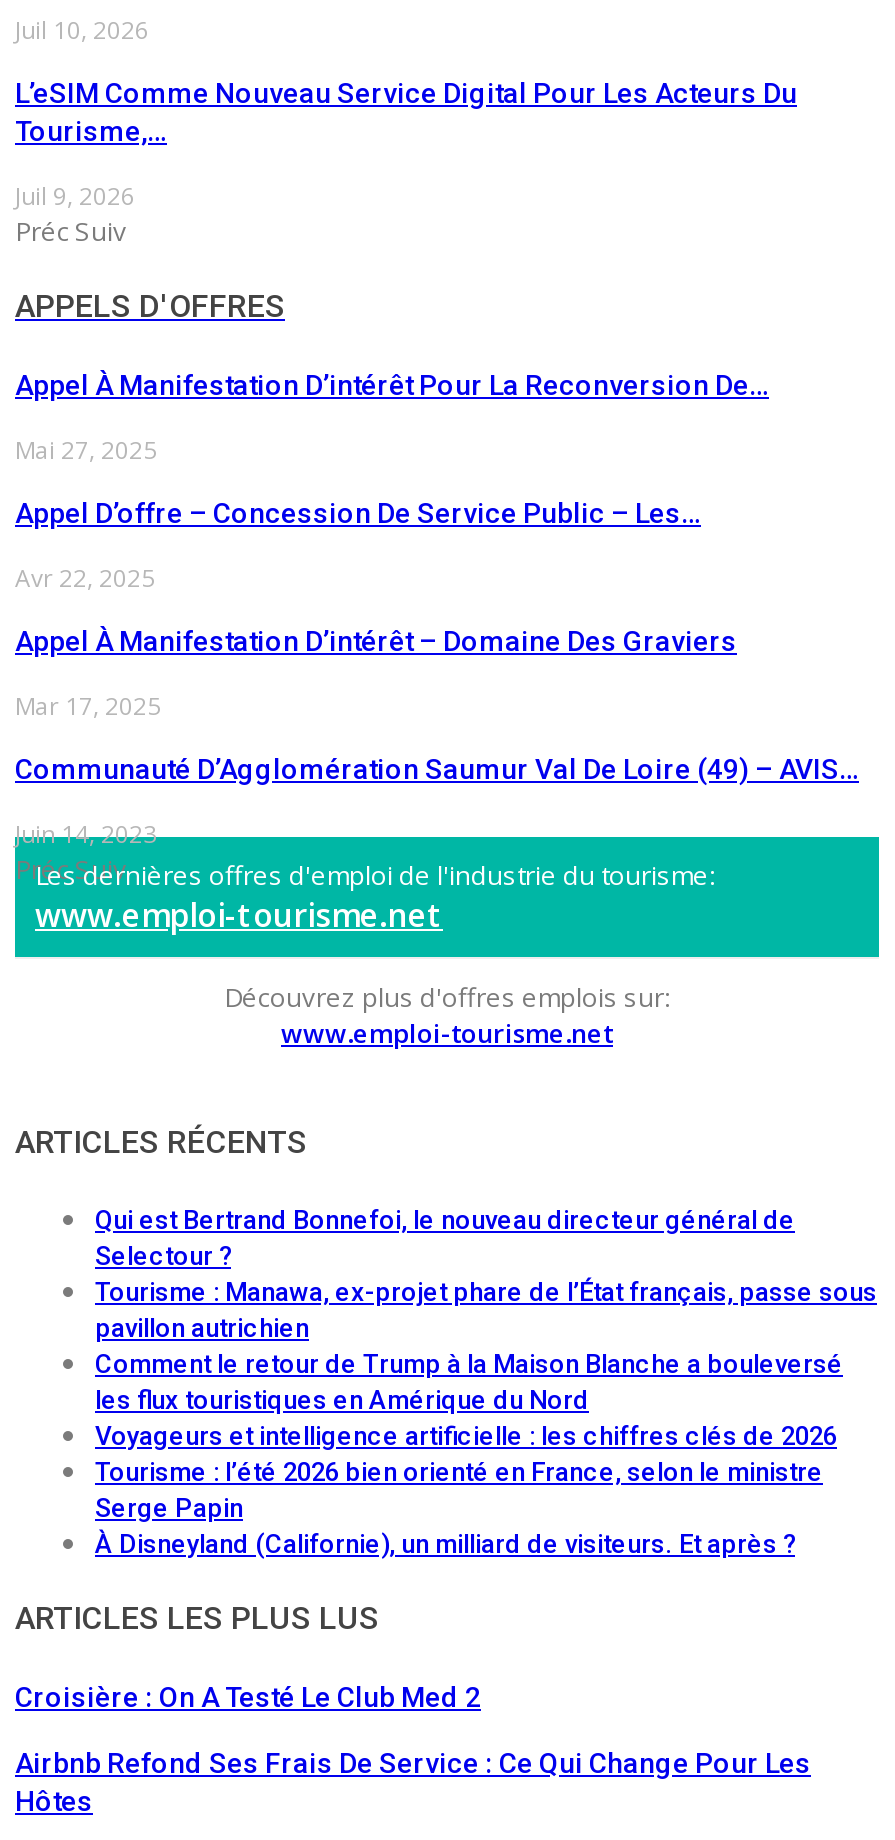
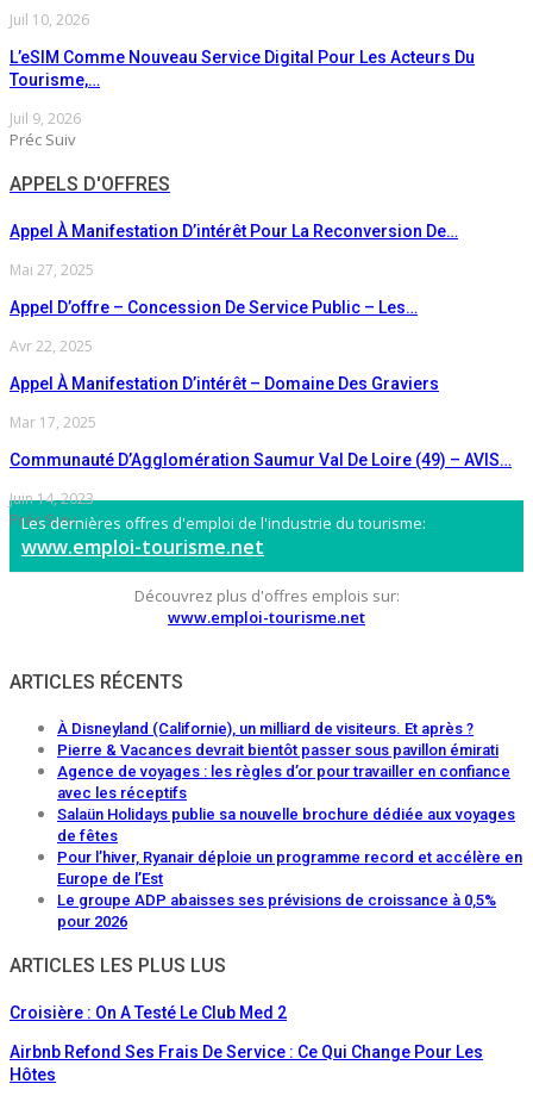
- Qui est Bertrand Bonnefoi, le nouveau directeur général de
- Selectour ?
- Tourisme : Manawa, ex-projet phare de l’État français, passe sous
- pavillon autrichien
- Comment le retour de Trump à la Maison Blanche a bouleversé
- les flux touristiques en Amérique du Nord
- Voyageurs et intelligence artificielle : les chiffres clés de 2026
- Tourisme : l’été 2026 bien orienté en France, selon le ministre
- Serge Papin

moved up: À Disneyland (Californie), un milliard de visiteurs. Et après ?

+ Pierre & Vacances devrait bientôt passer sous pavillon émirati
+ Agence de voyages : les règles d’or pour travailler en confiance
+ avec les réceptifs
+ Salaün Holidays publie sa nouvelle brochure dédiée aux voyages
+ de fêtes
+ Pour l’hiver, Ryanair déploie un programme record et accélère en
+ Europe de l’Est
+ Le groupe ADP abaisses ses prévisions de croissance à 0,5%
+ pour 2026
